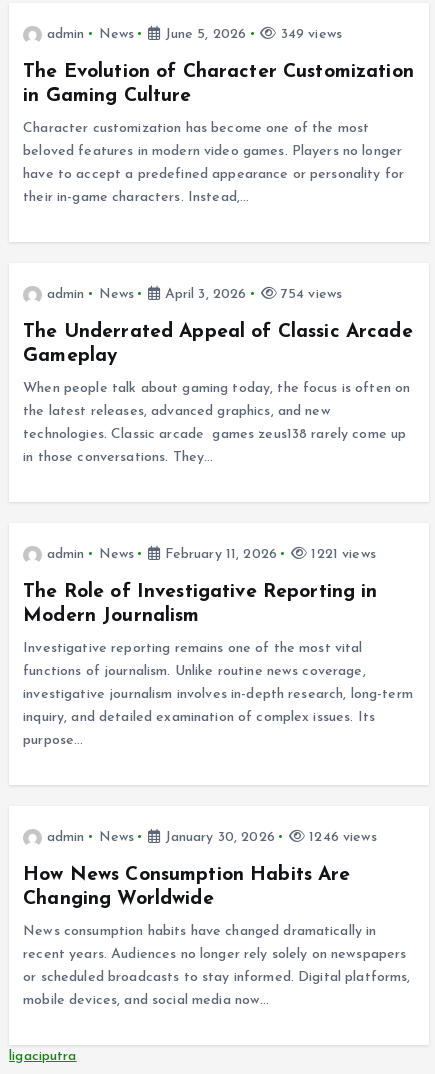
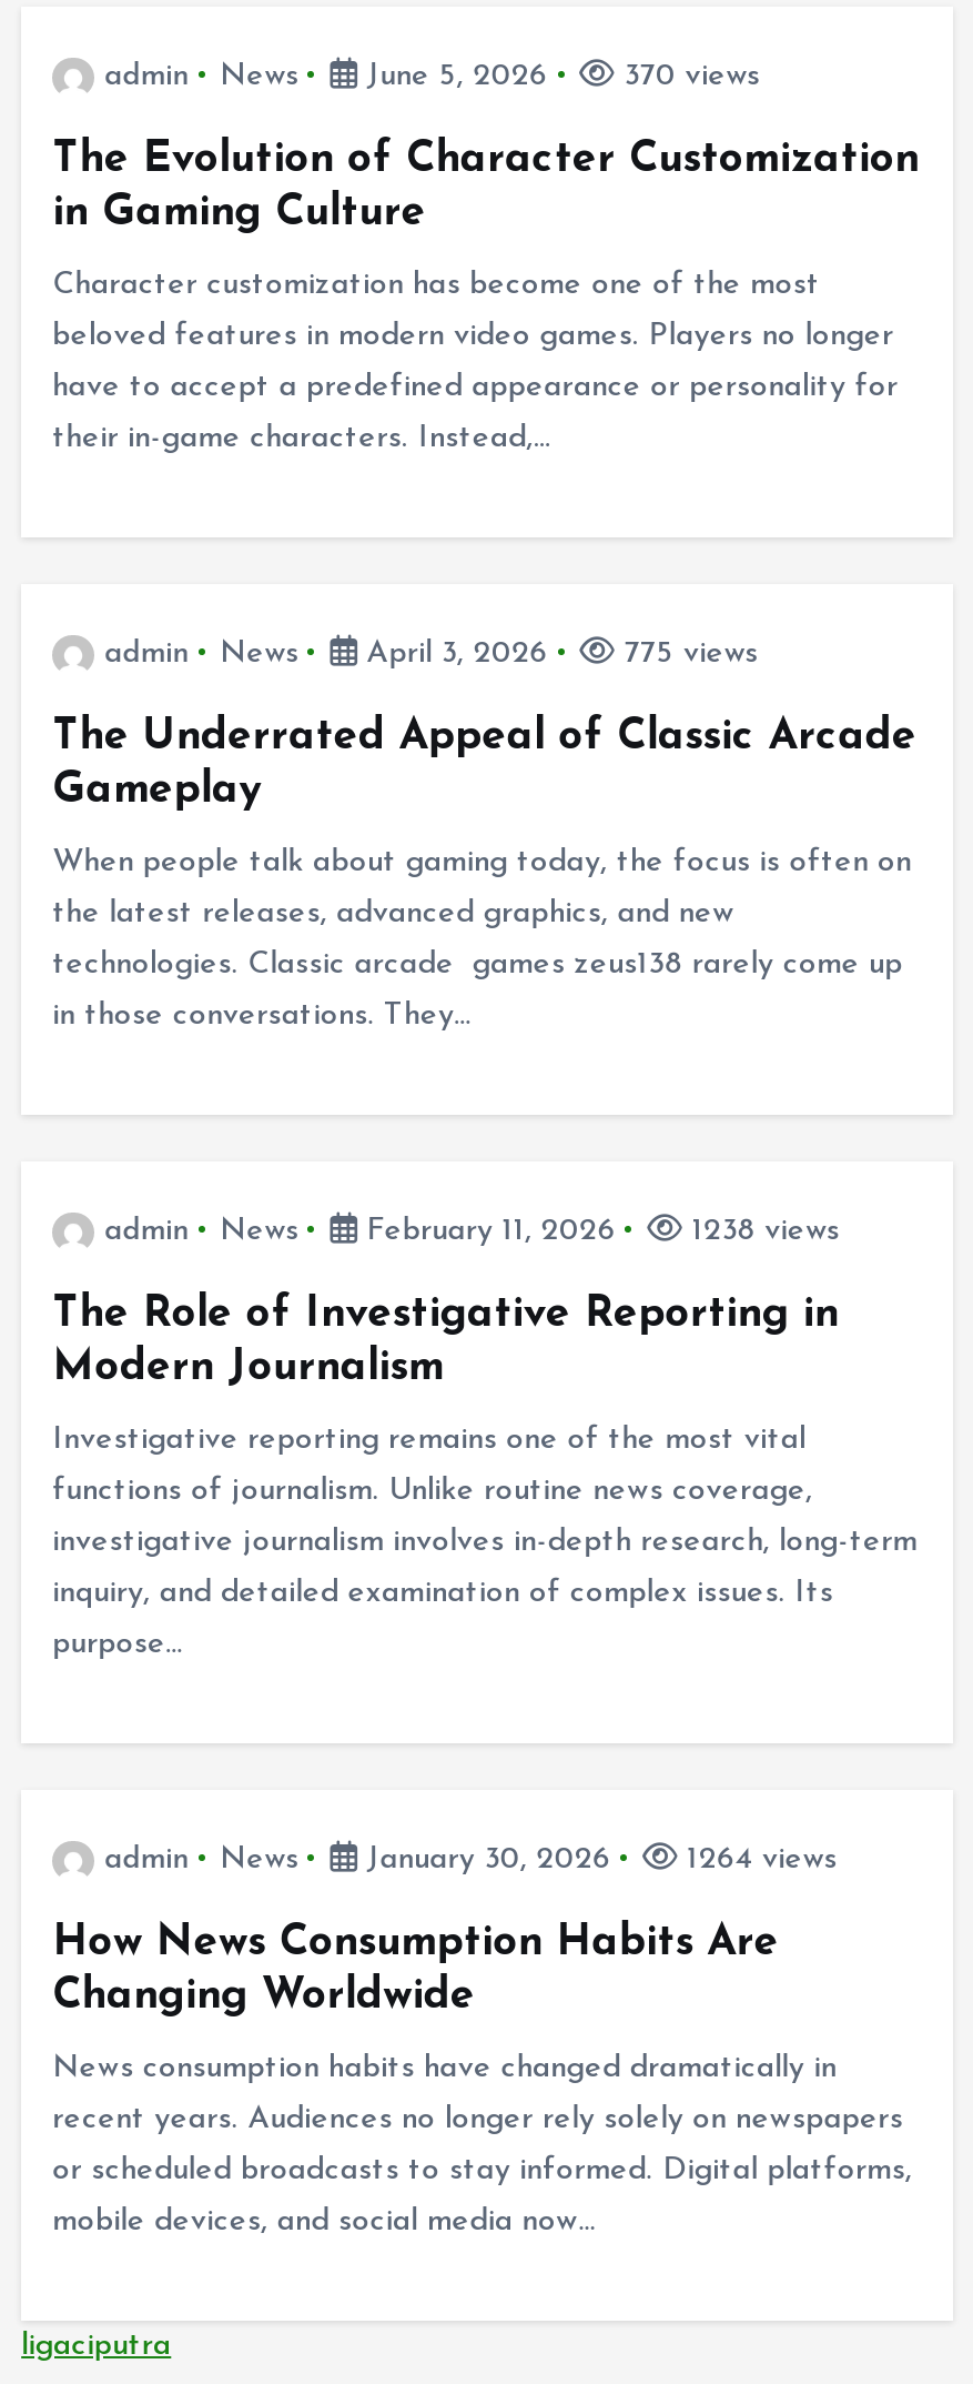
- 349 views
+ 370 views

- 754 views
+ 775 views

- 1221 views
+ 1238 views

- 1246 views
+ 1264 views
